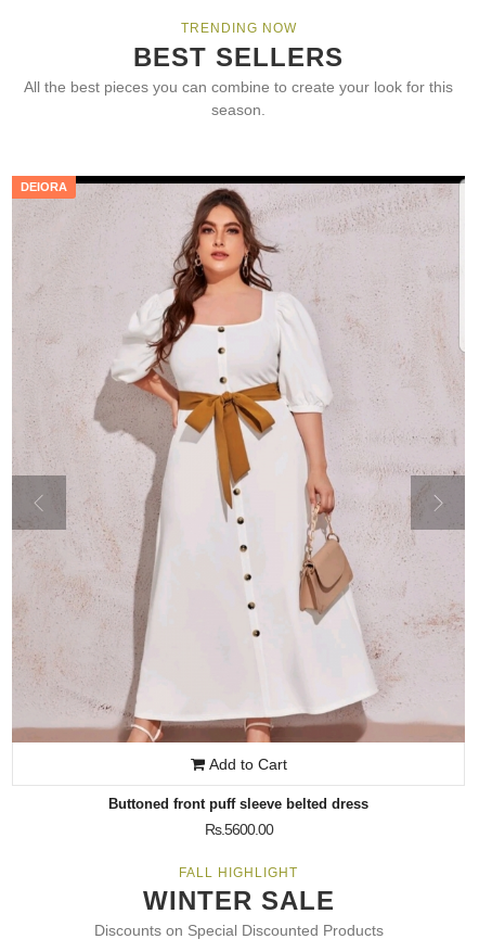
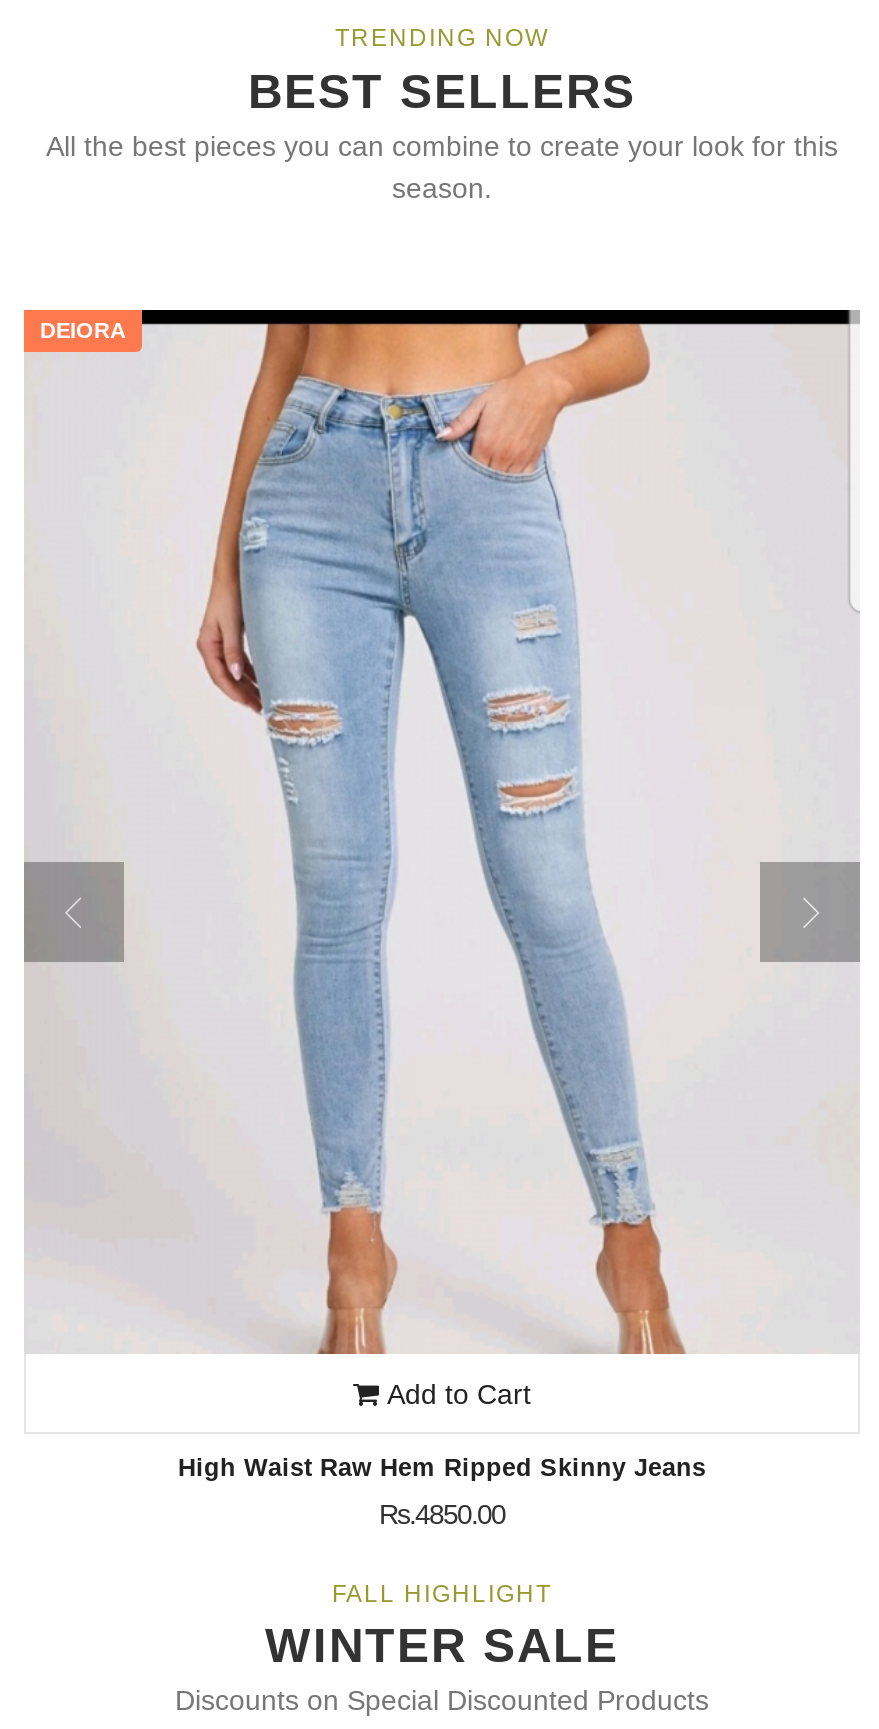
- [image]
+ [image]

- Buttoned front puff sleeve belted dress
+ High Waist Raw Hem Ripped Skinny Jeans

- Rs.5600.00
+ Rs.4850.00
